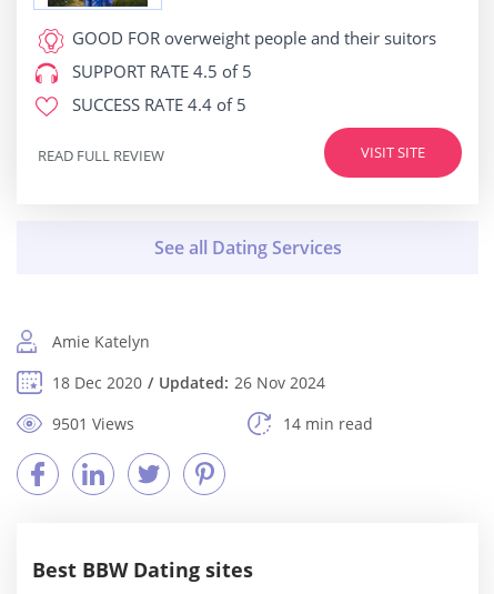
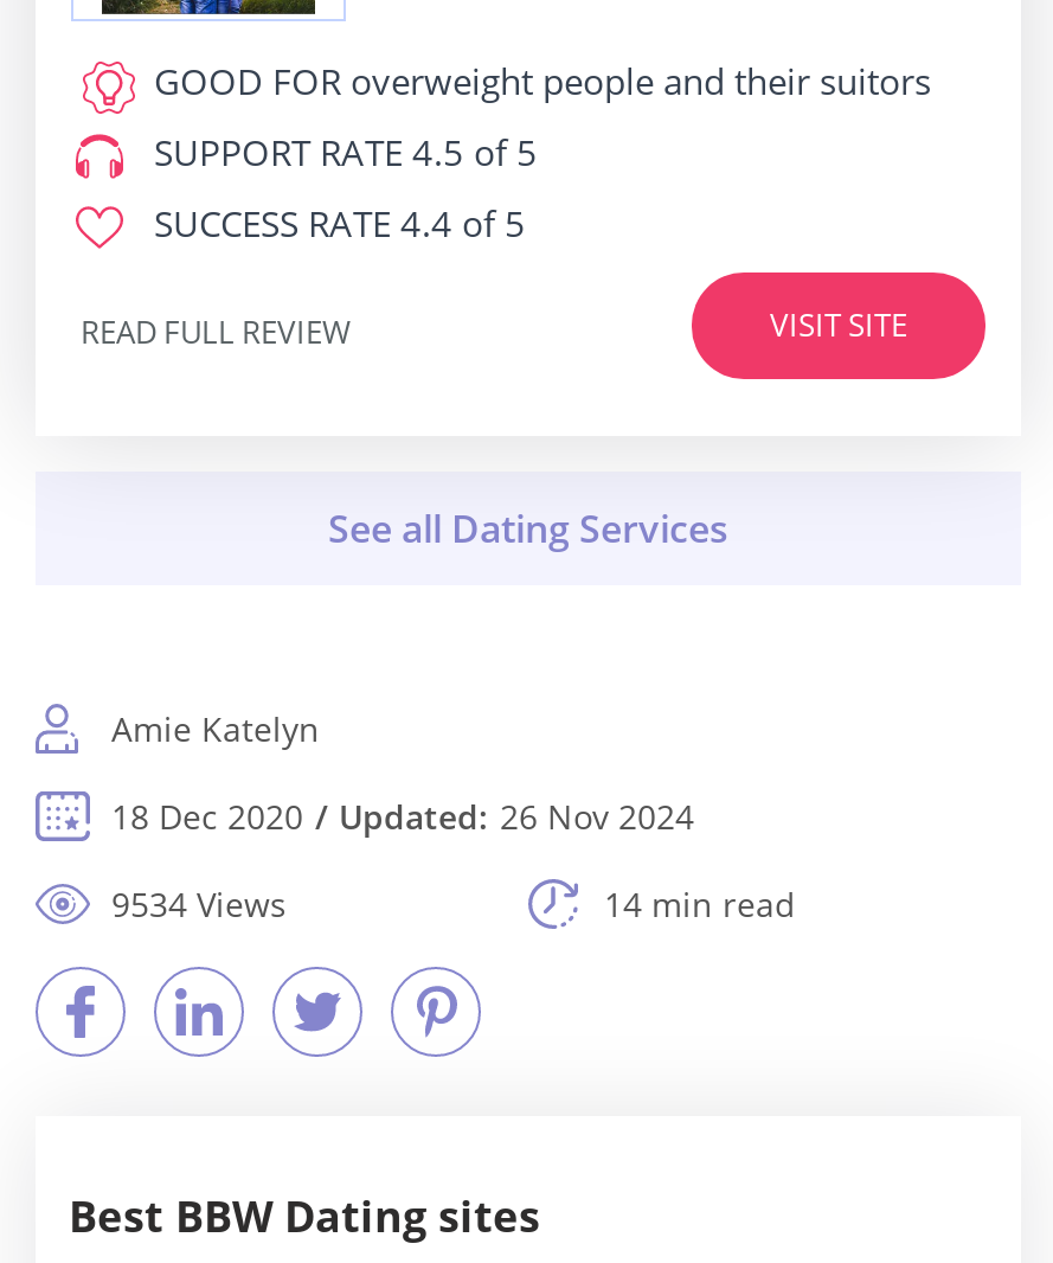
- 9501 Views
+ 9534 Views
